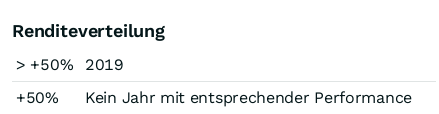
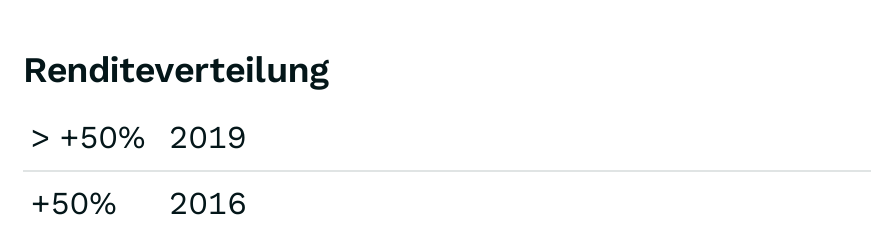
- Kein Jahr mit entsprechender Performance
+ 2016
